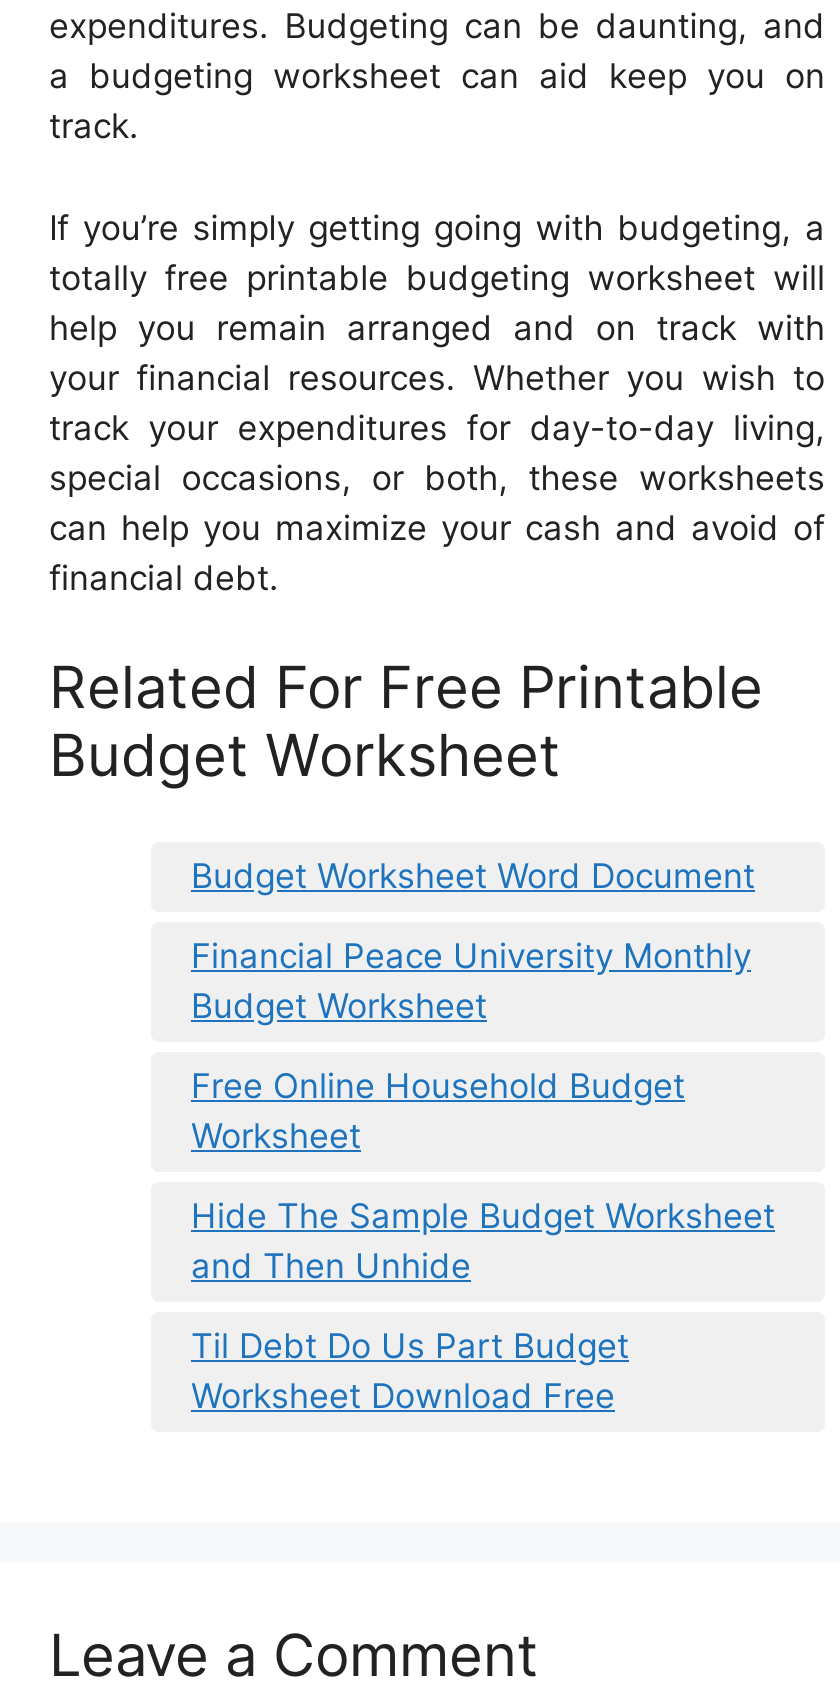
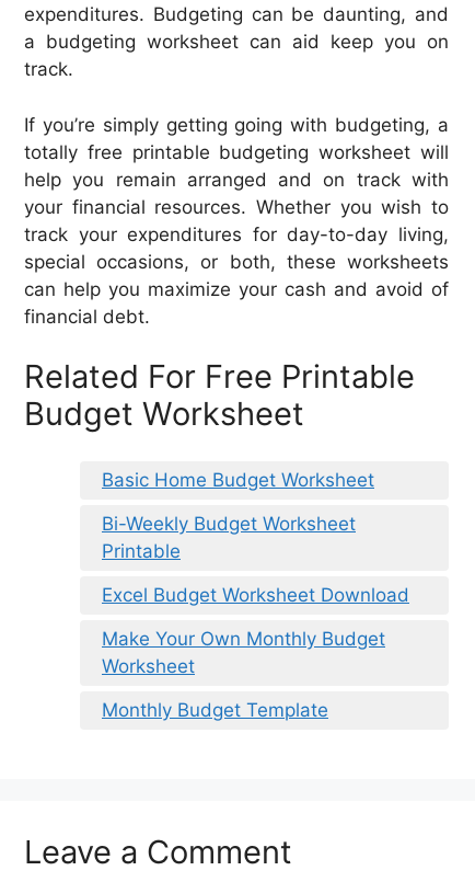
- Budget Worksheet Word Document
- Financial Peace University Monthly
- Budget Worksheet
- Free Online Household Budget
+ Basic Home Budget Worksheet
+ Bi-Weekly Budget Worksheet
+ Printable
+ Excel Budget Worksheet Download
+ Make Your Own Monthly Budget

moved down: Worksheet

- Hide The Sample Budget Worksheet
- and Then Unhide
- Til Debt Do Us Part Budget
- Worksheet Download Free
+ Monthly Budget Template
